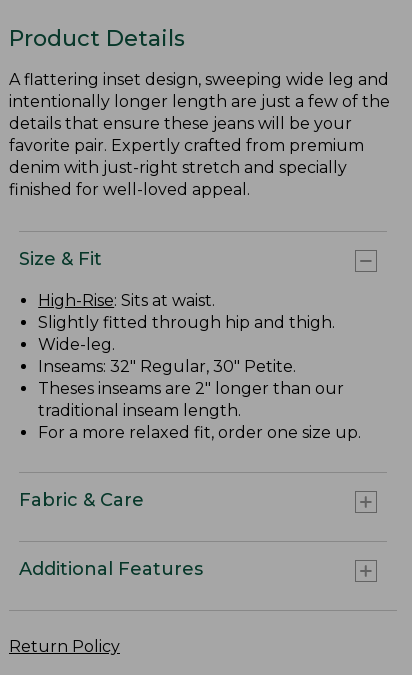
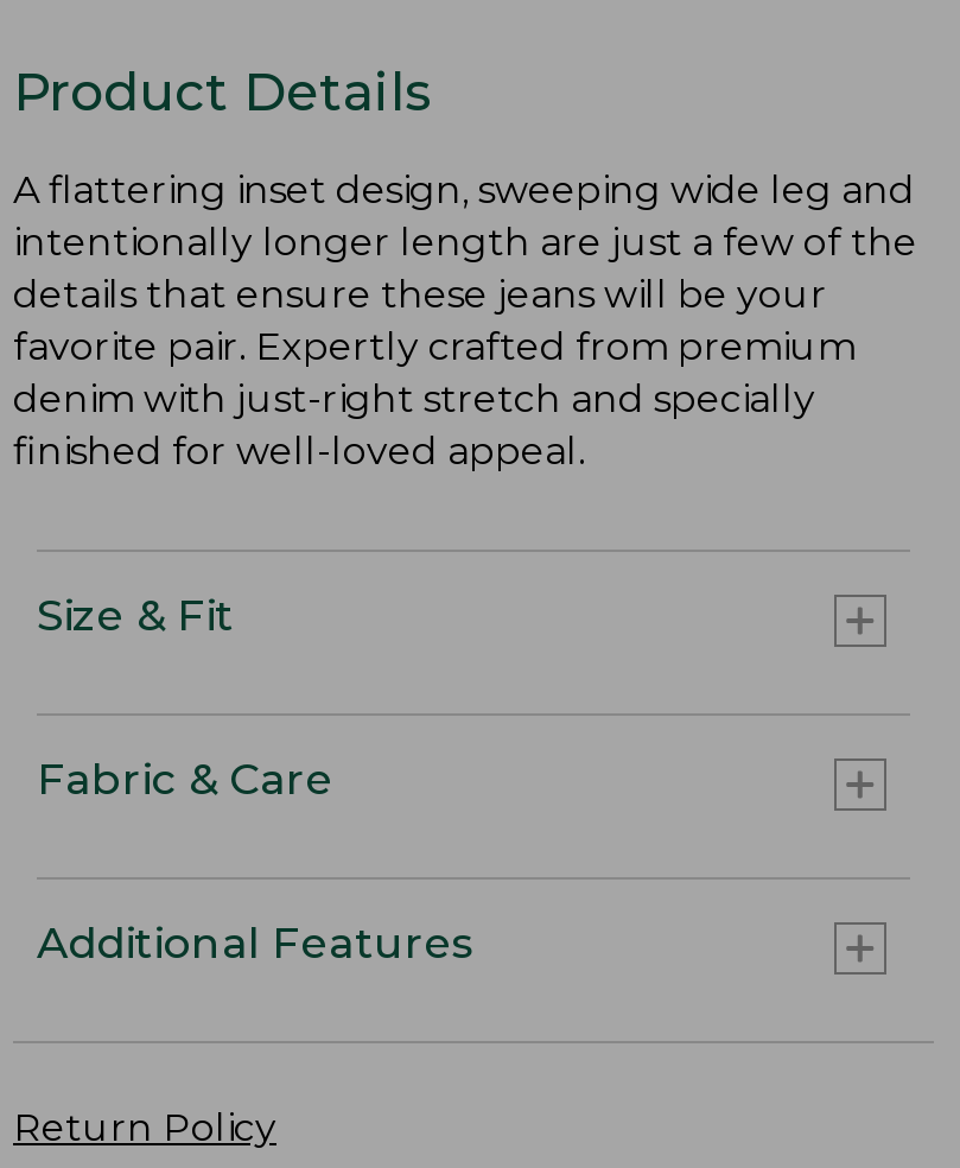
- High-Rise: Sits at waist.
- Slightly fitted through hip and thigh.
- Wide-leg.
- Inseams: 32" Regular, 30" Petite.
- Theses inseams are 2" longer than our
- traditional inseam length.
- For a more relaxed fit, order one size up.
